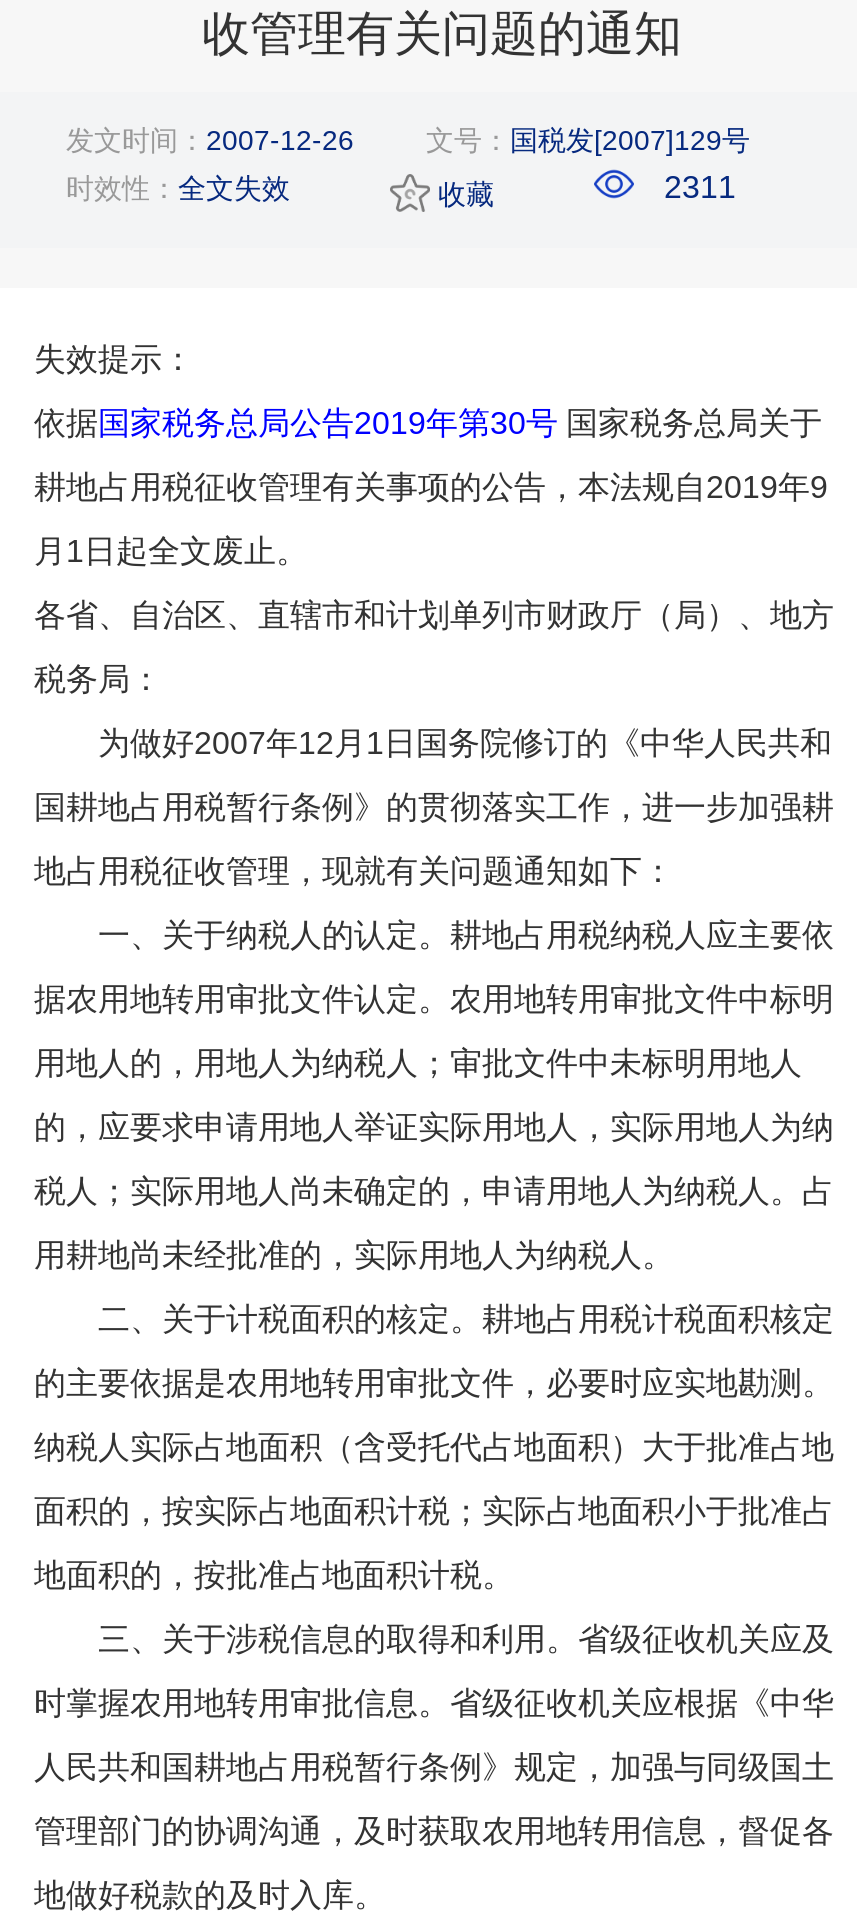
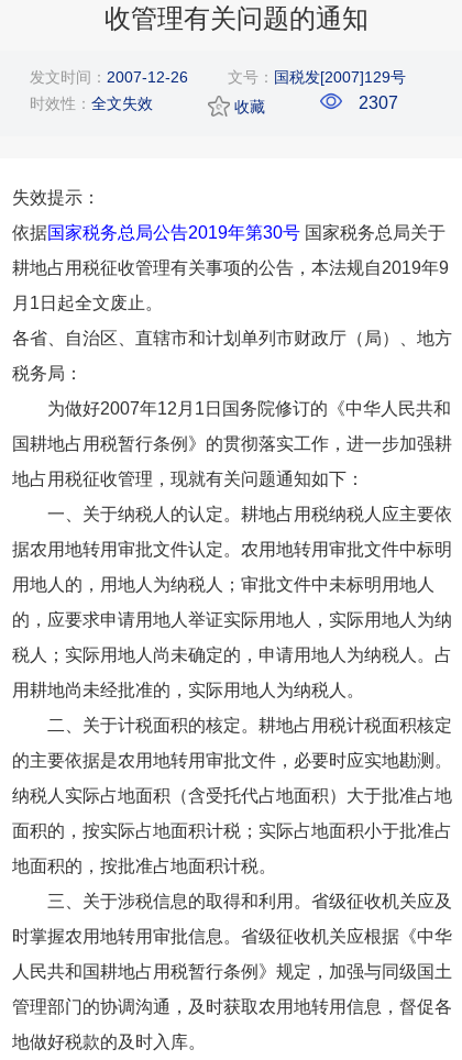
- 2311
+ 2307
